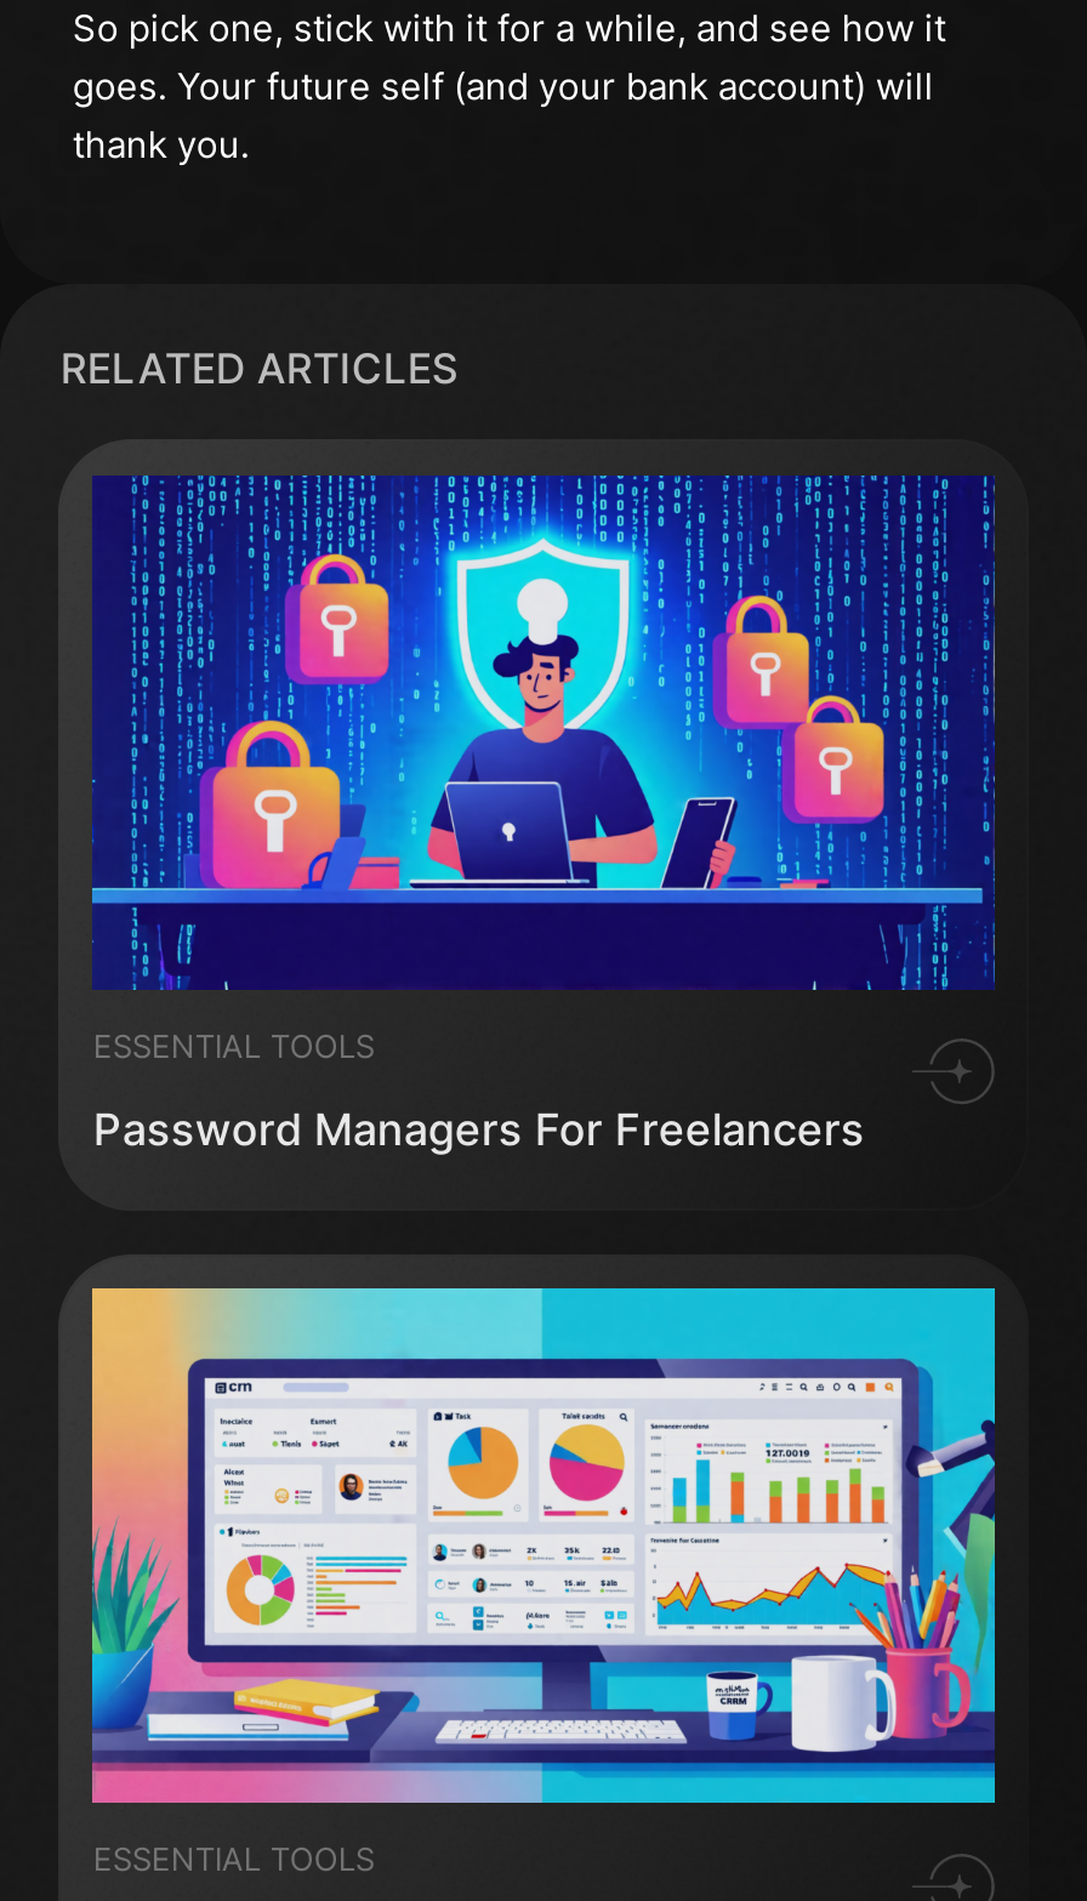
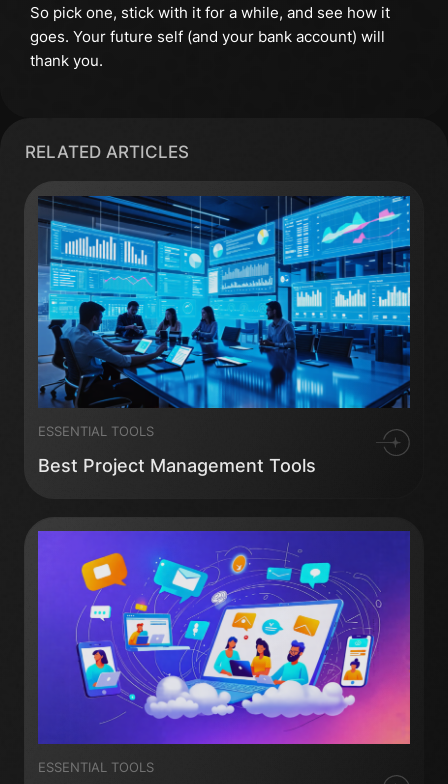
- [image]
+ [image]

- Password Managers For Freelancers
+ Best Project Management Tools

- [image]
+ [image]
